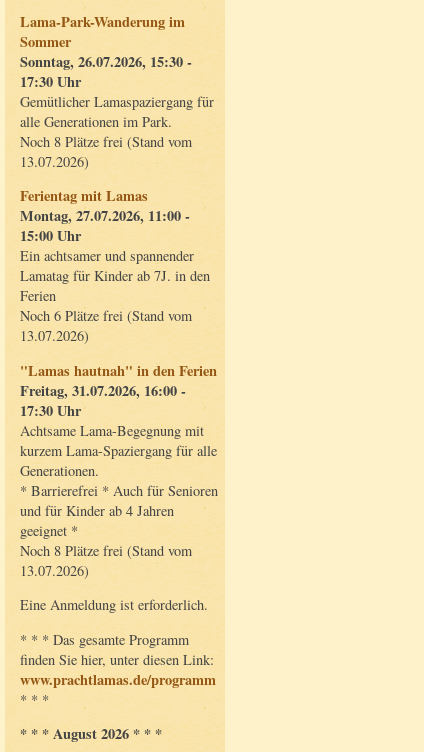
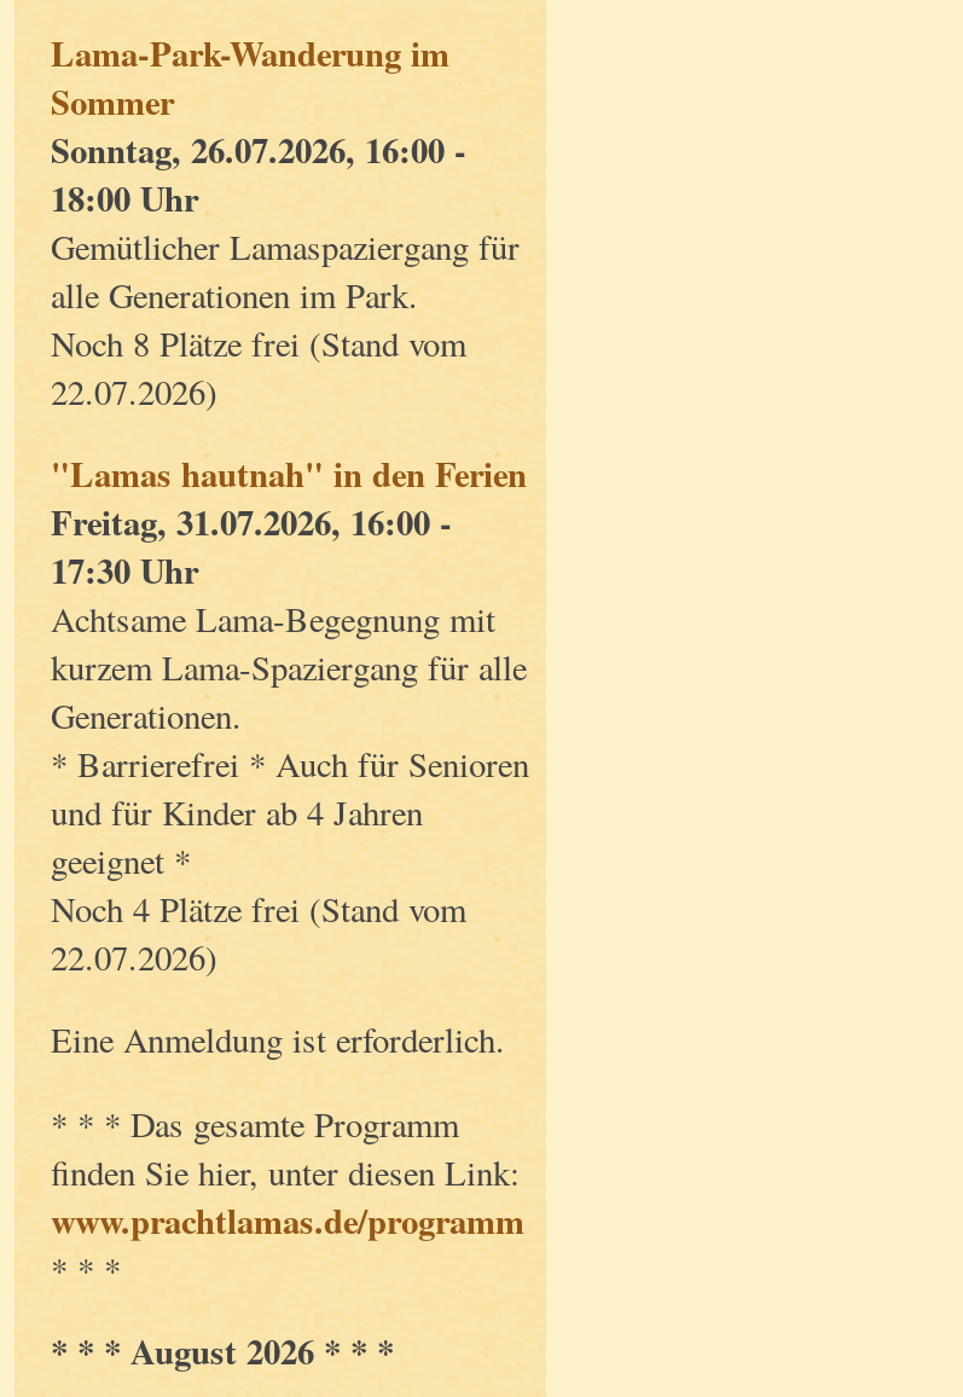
- Sonntag, 26.07.2026, 15:30 -
+ Sonntag, 26.07.2026, 16:00 -

- 17:30 Uhr
+ 18:00 Uhr

- 13.07.2026)
- Ferientag mit Lamas
- Montag, 27.07.2026, 11:00 -
- 15:00 Uhr
- Ein achtsamer und spannender
- Lamatag für Kinder ab 7J. in den
- Ferien
- Noch 6 Plätze frei (Stand vom
- 13.07.2026)
+ 22.07.2026)

- Noch 8 Plätze frei (Stand vom
+ Noch 4 Plätze frei (Stand vom

- 13.07.2026)
+ 22.07.2026)
